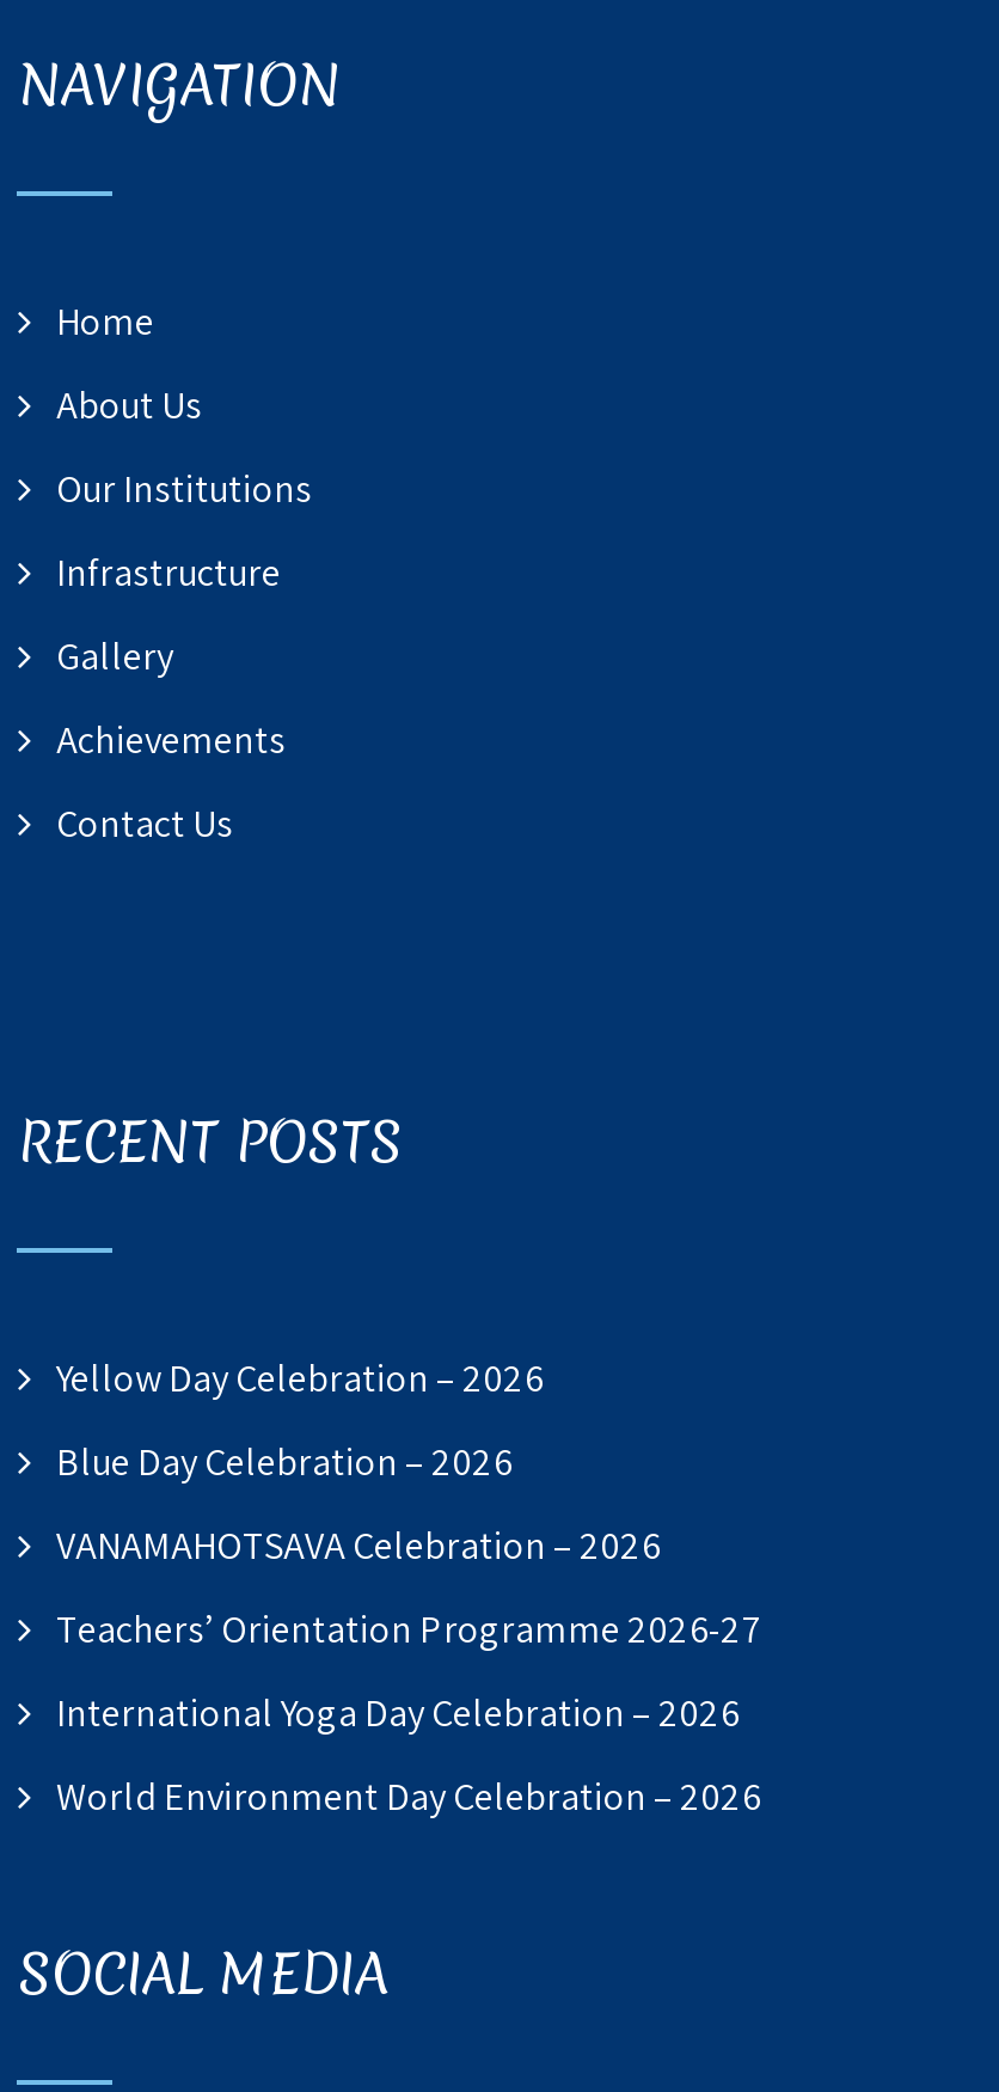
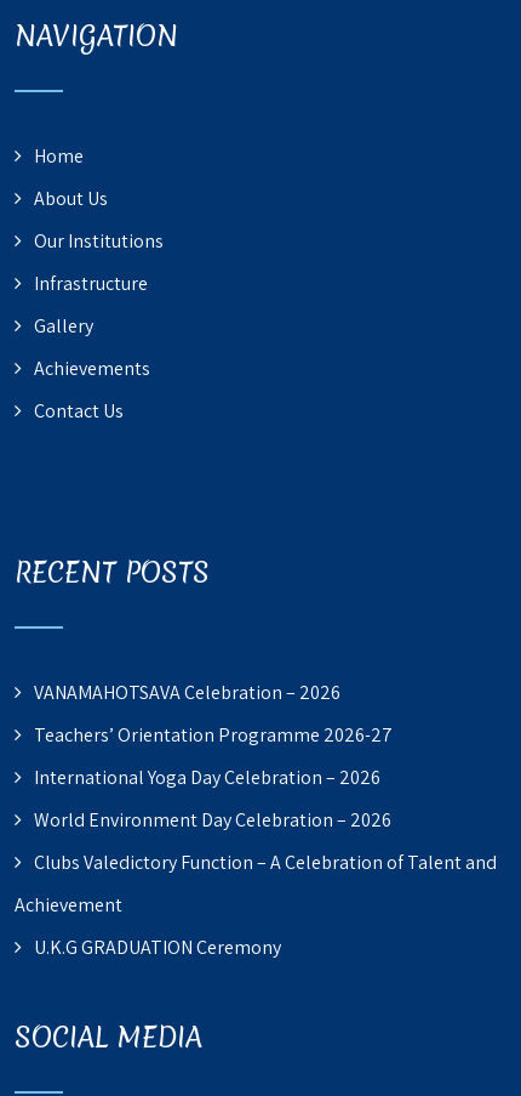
- Yellow Day Celebration – 2026
- Blue Day Celebration – 2026

moved up: VANAMAHOTSAVA Celebration – 2026 | Teachers’ Orientation Programme 2026-27 | International Yoga Day Celebration – 2026 | World Environment Day Celebration – 2026

+ Clubs Valedictory Function – A Celebration of Talent and
+ Achievement
+ U.K.G GRADUATION Ceremony
